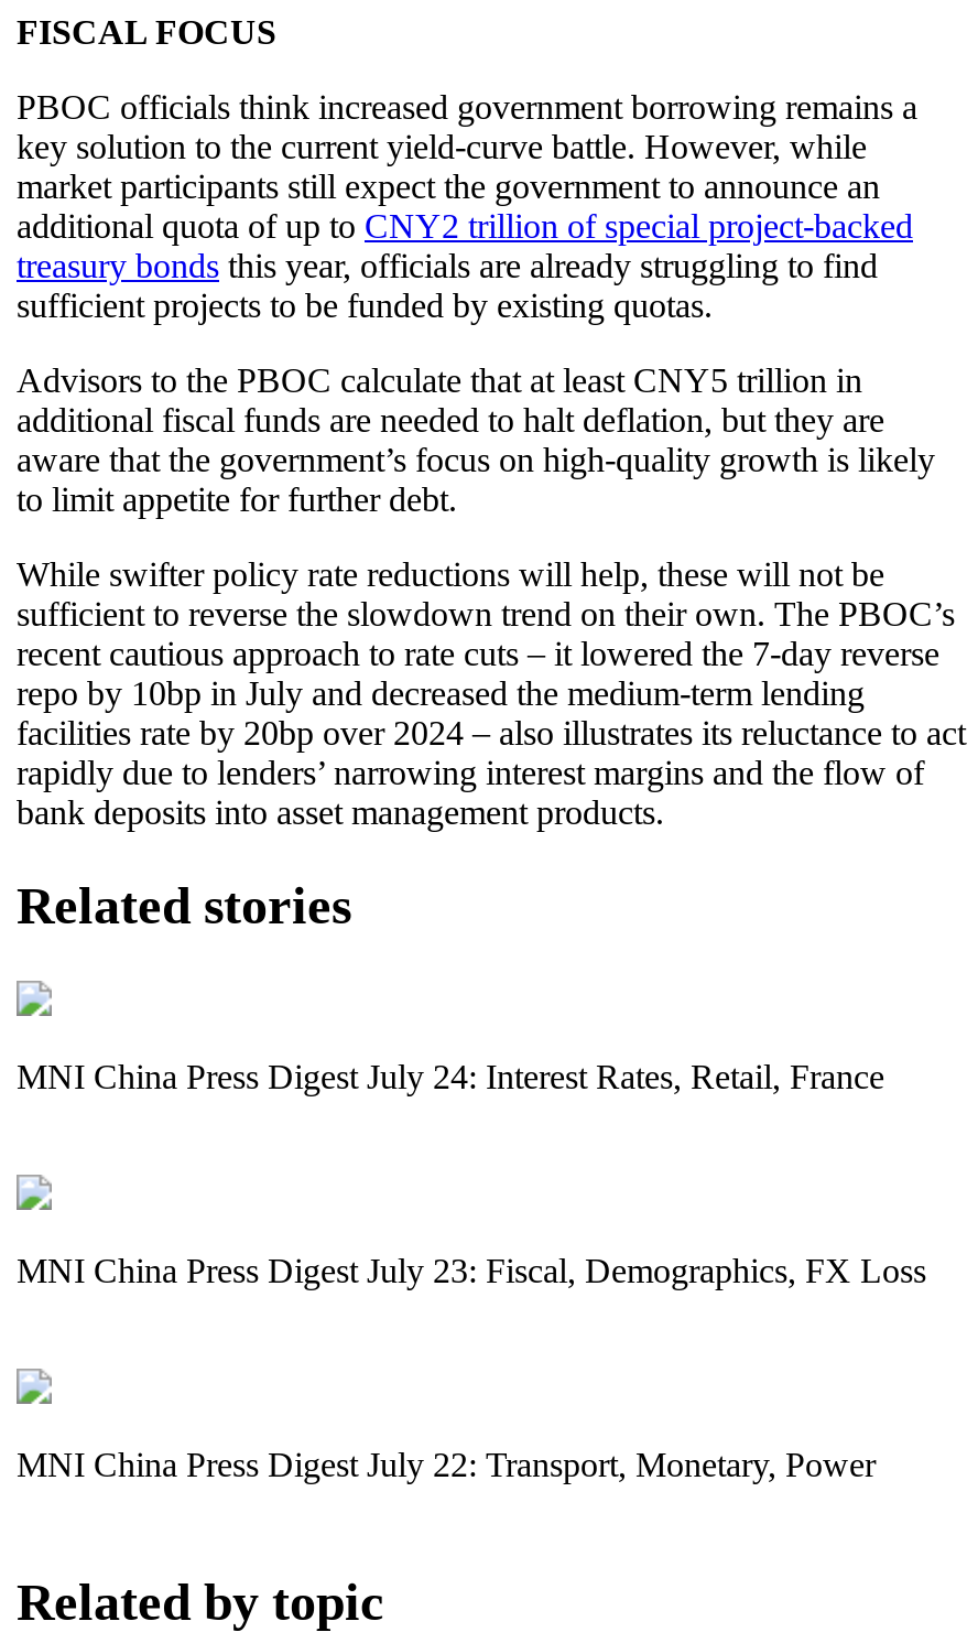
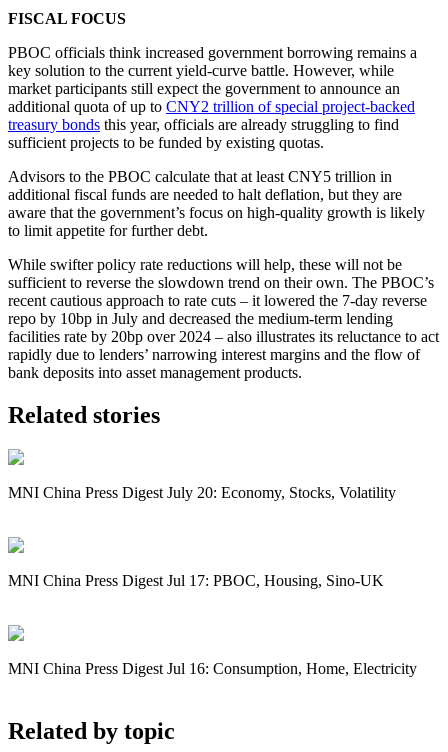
- MNI China Press Digest July 24: Interest Rates, Retail, France
+ MNI China Press Digest July 20: Economy, Stocks, Volatility

- MNI China Press Digest July 23: Fiscal, Demographics, FX Loss
+ MNI China Press Digest Jul 17: PBOC, Housing, Sino-UK

- MNI China Press Digest July 22: Transport, Monetary, Power
+ MNI China Press Digest Jul 16: Consumption, Home, Electricity
